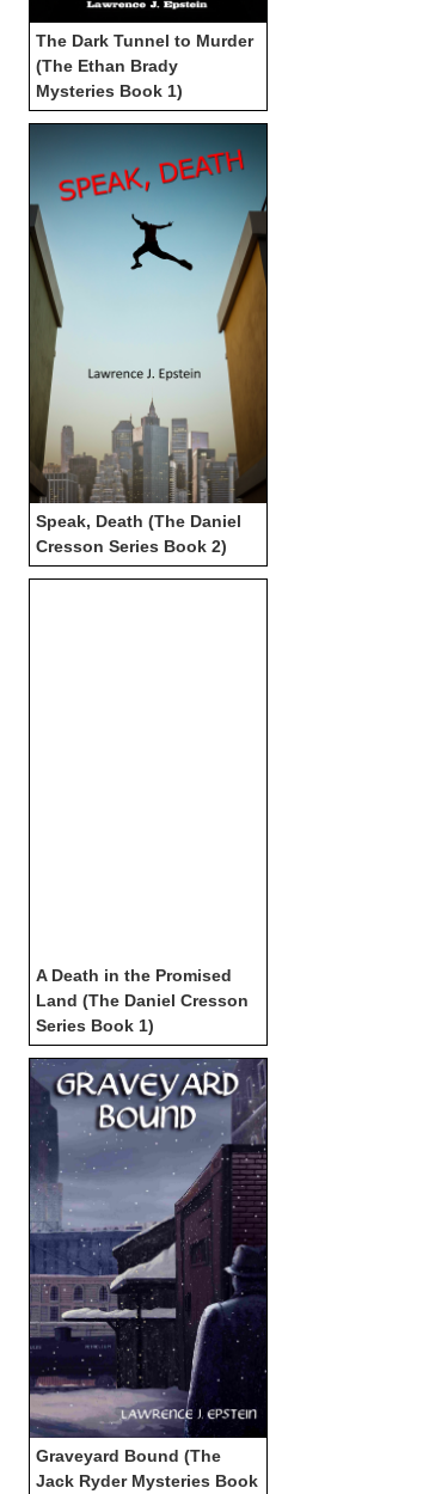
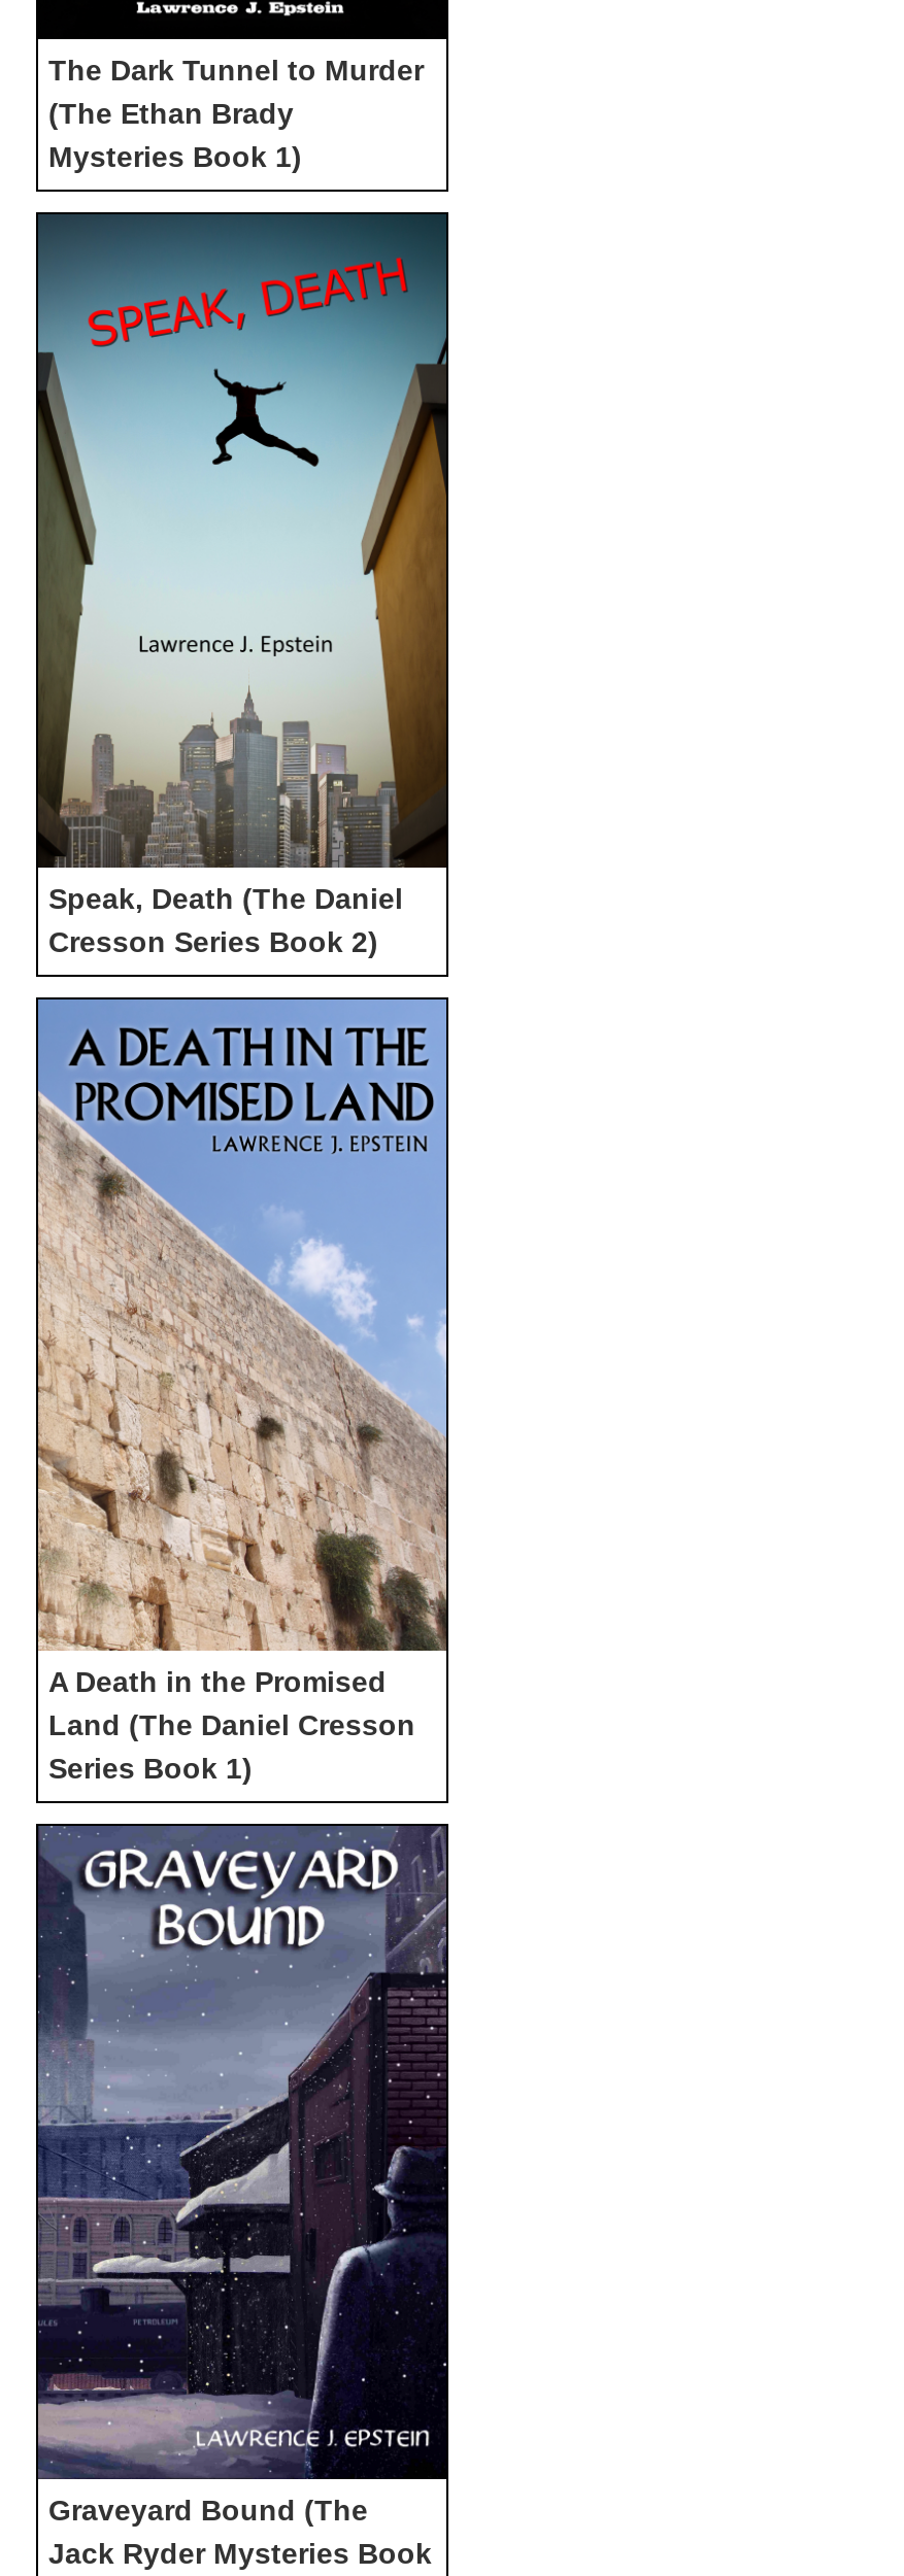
+ [image]
